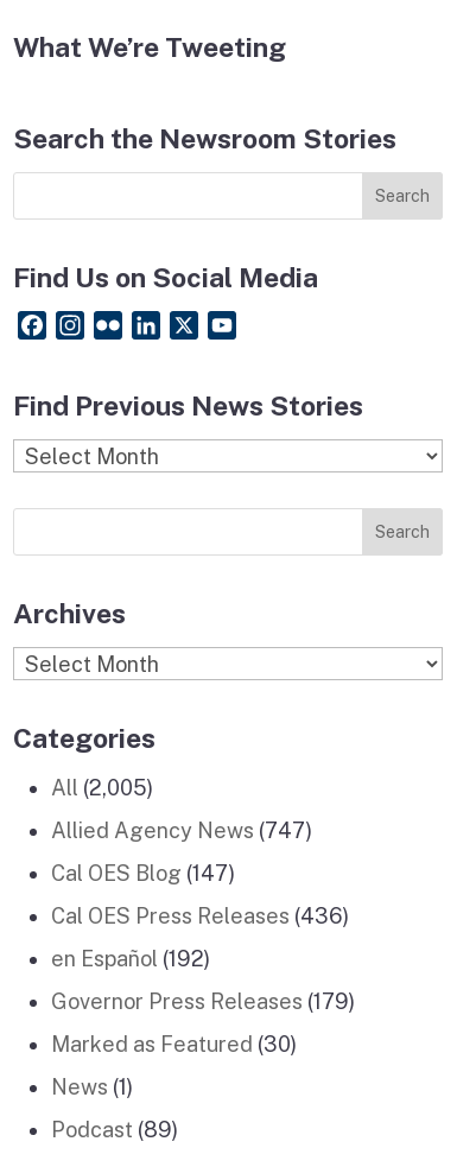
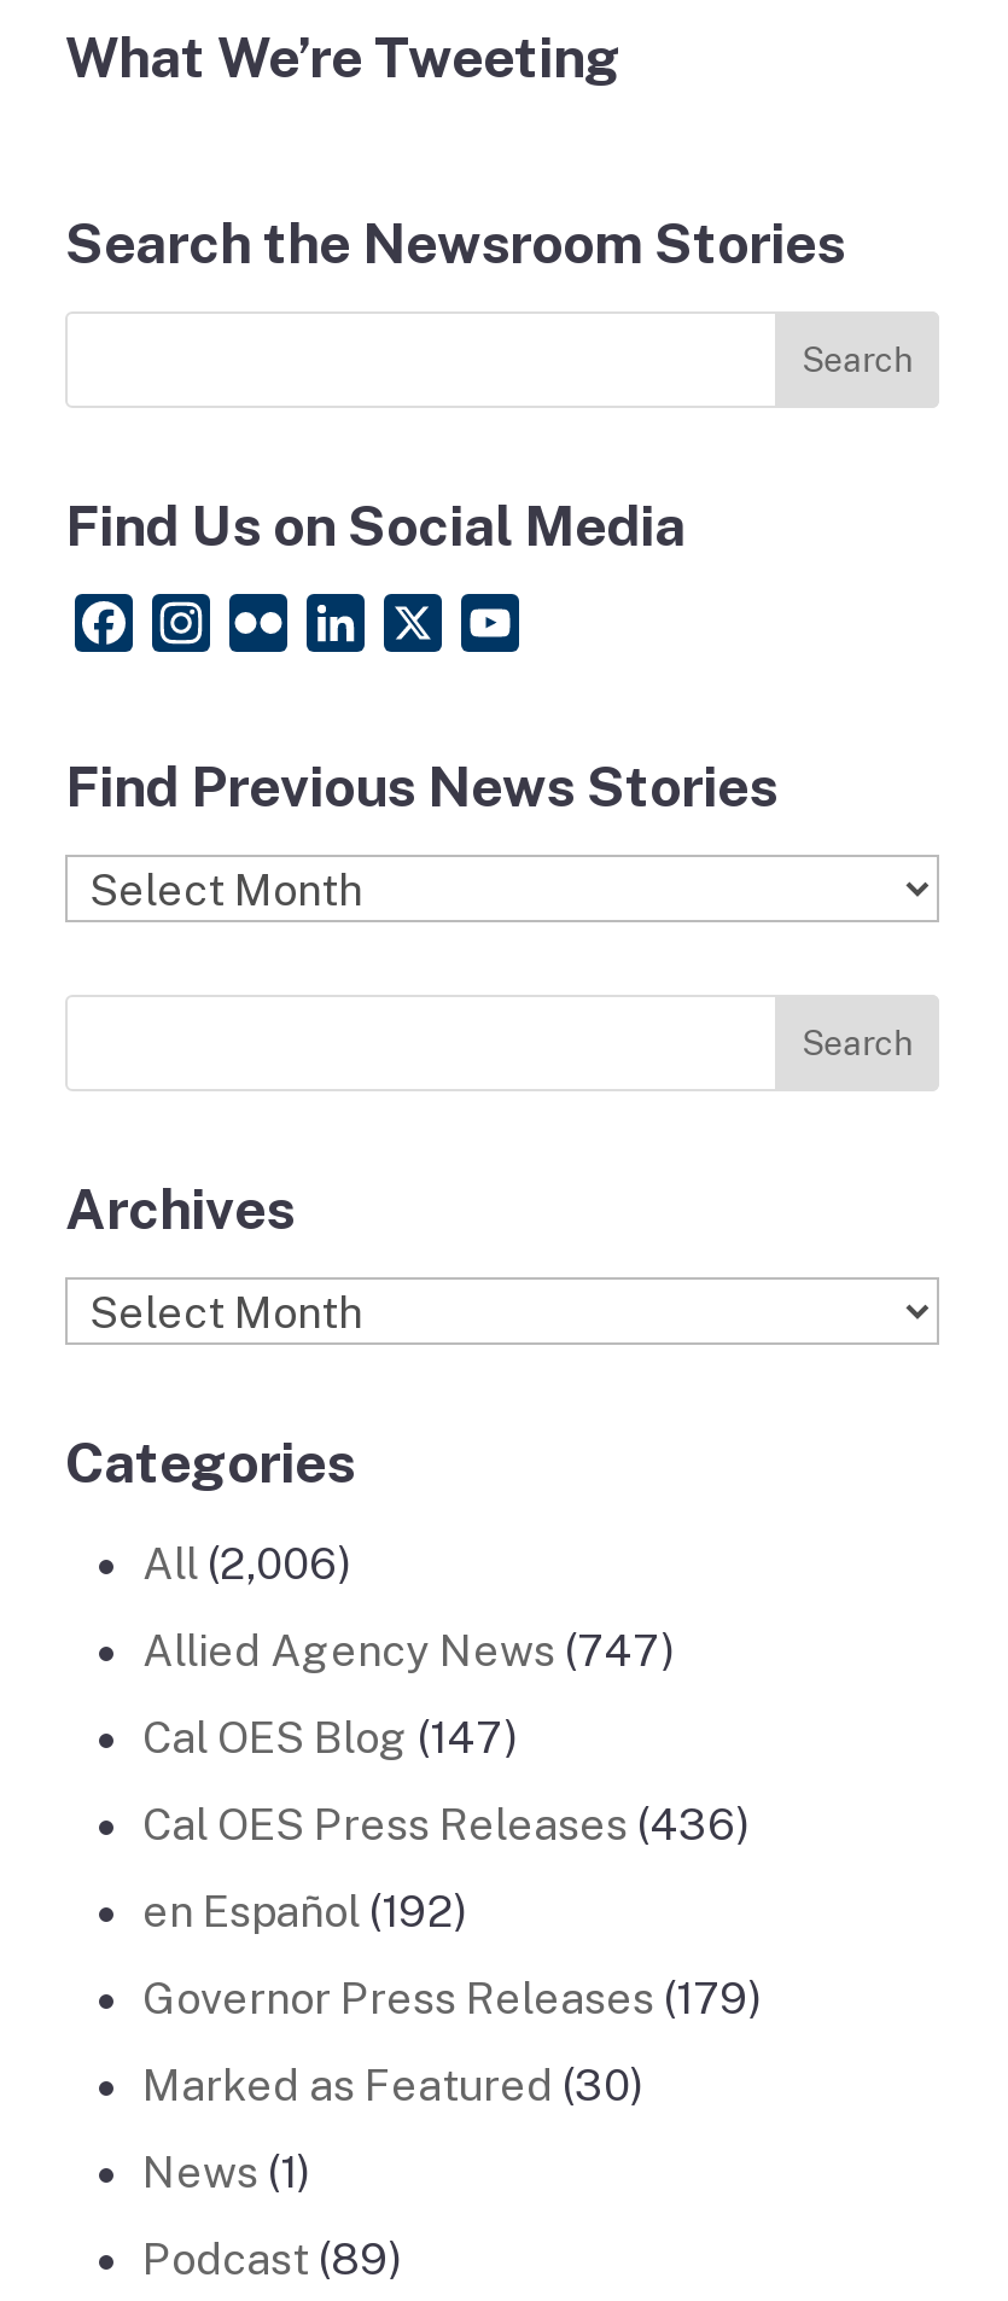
- All (2,005)
+ All (2,006)
